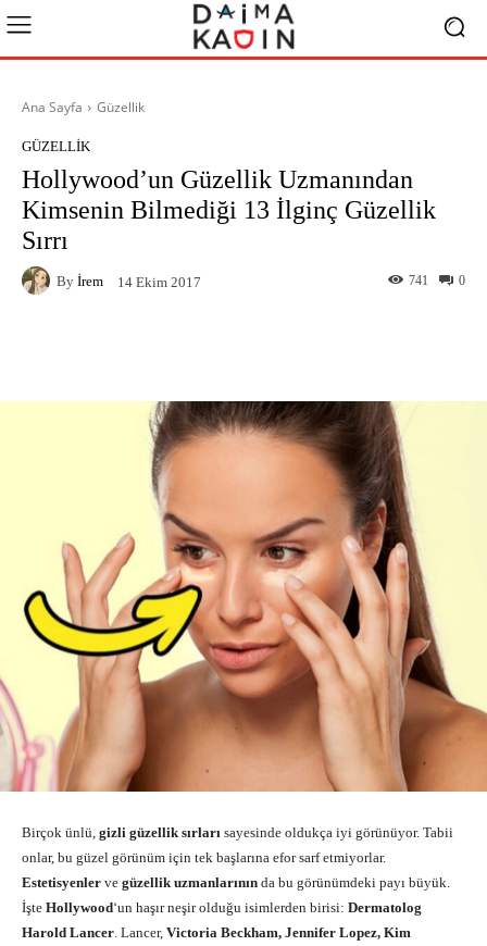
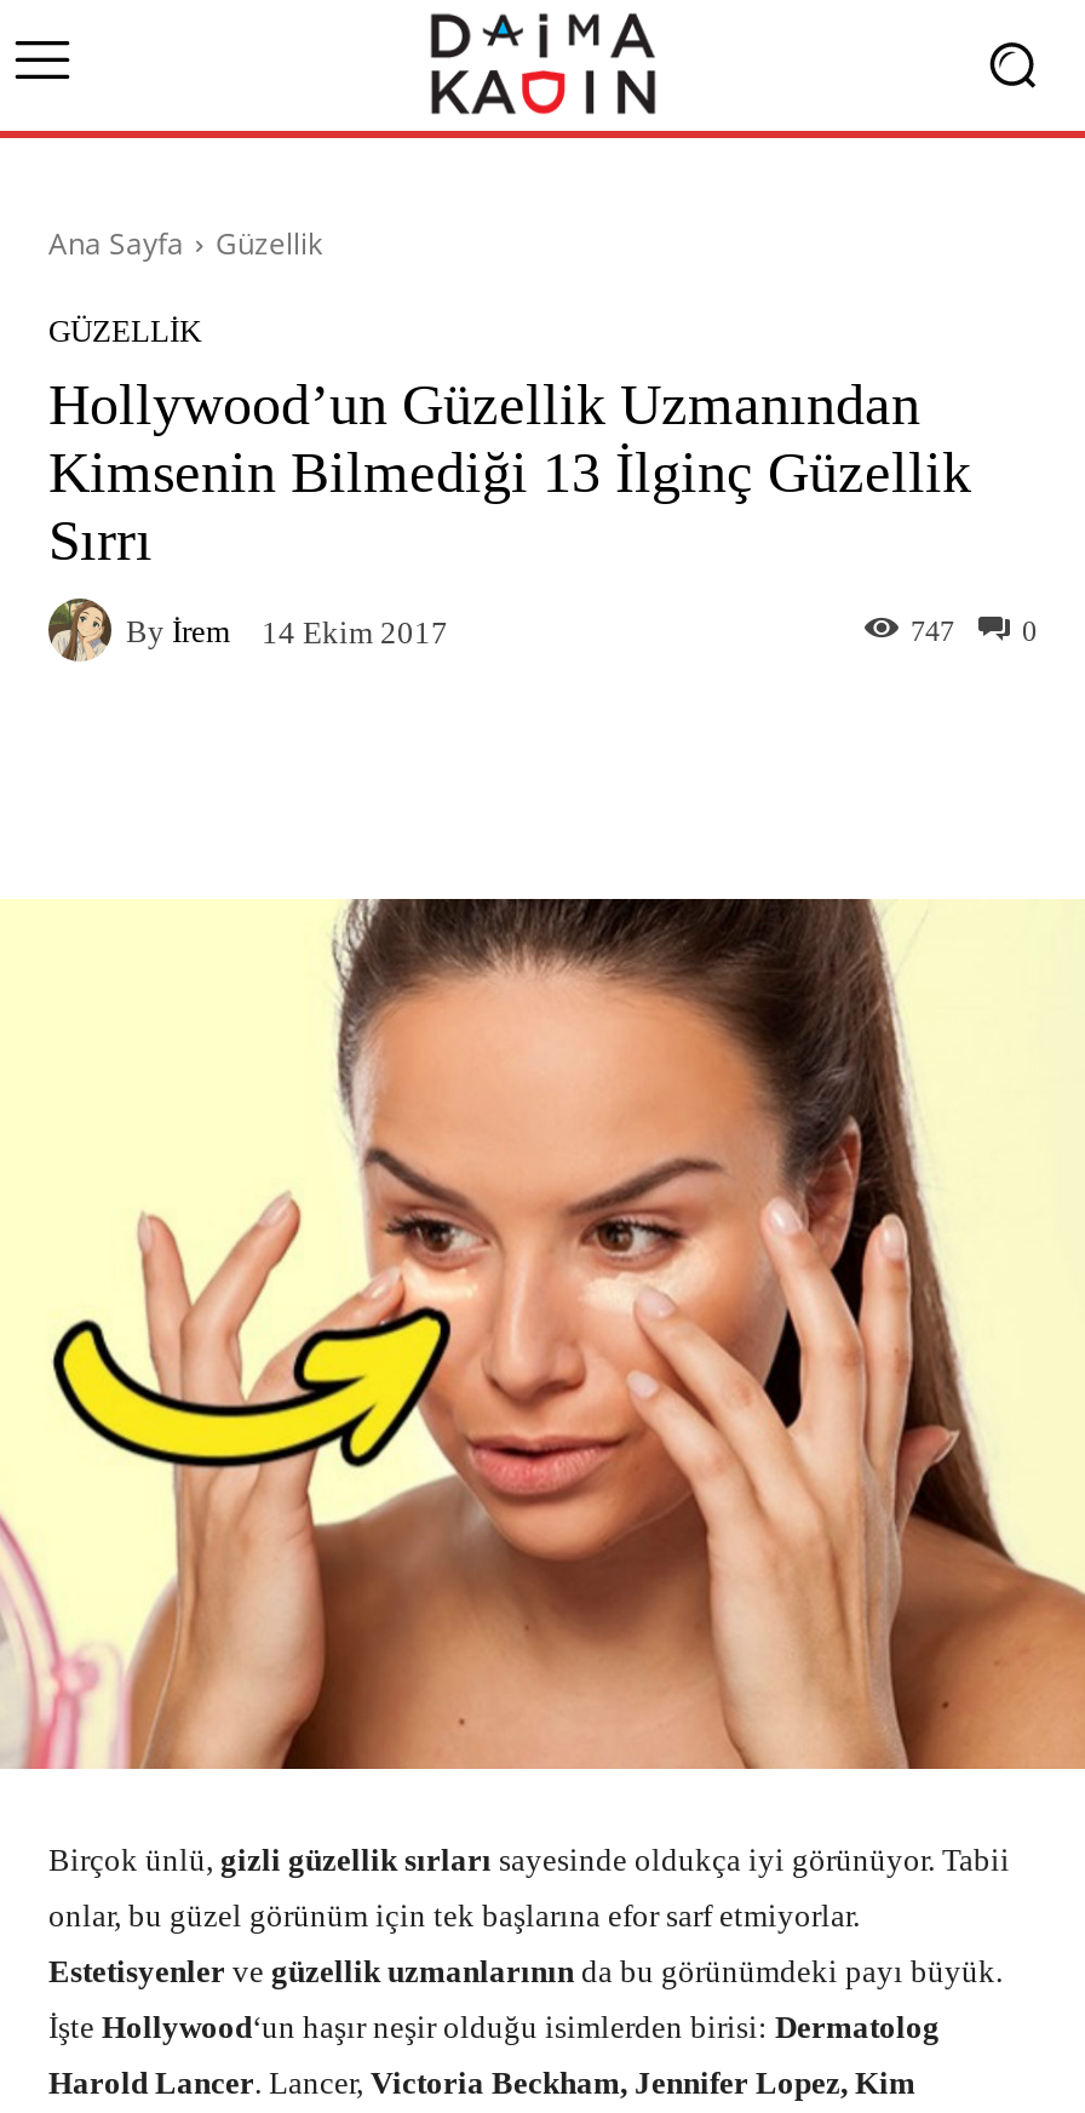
- 741 0
+ 747 0
